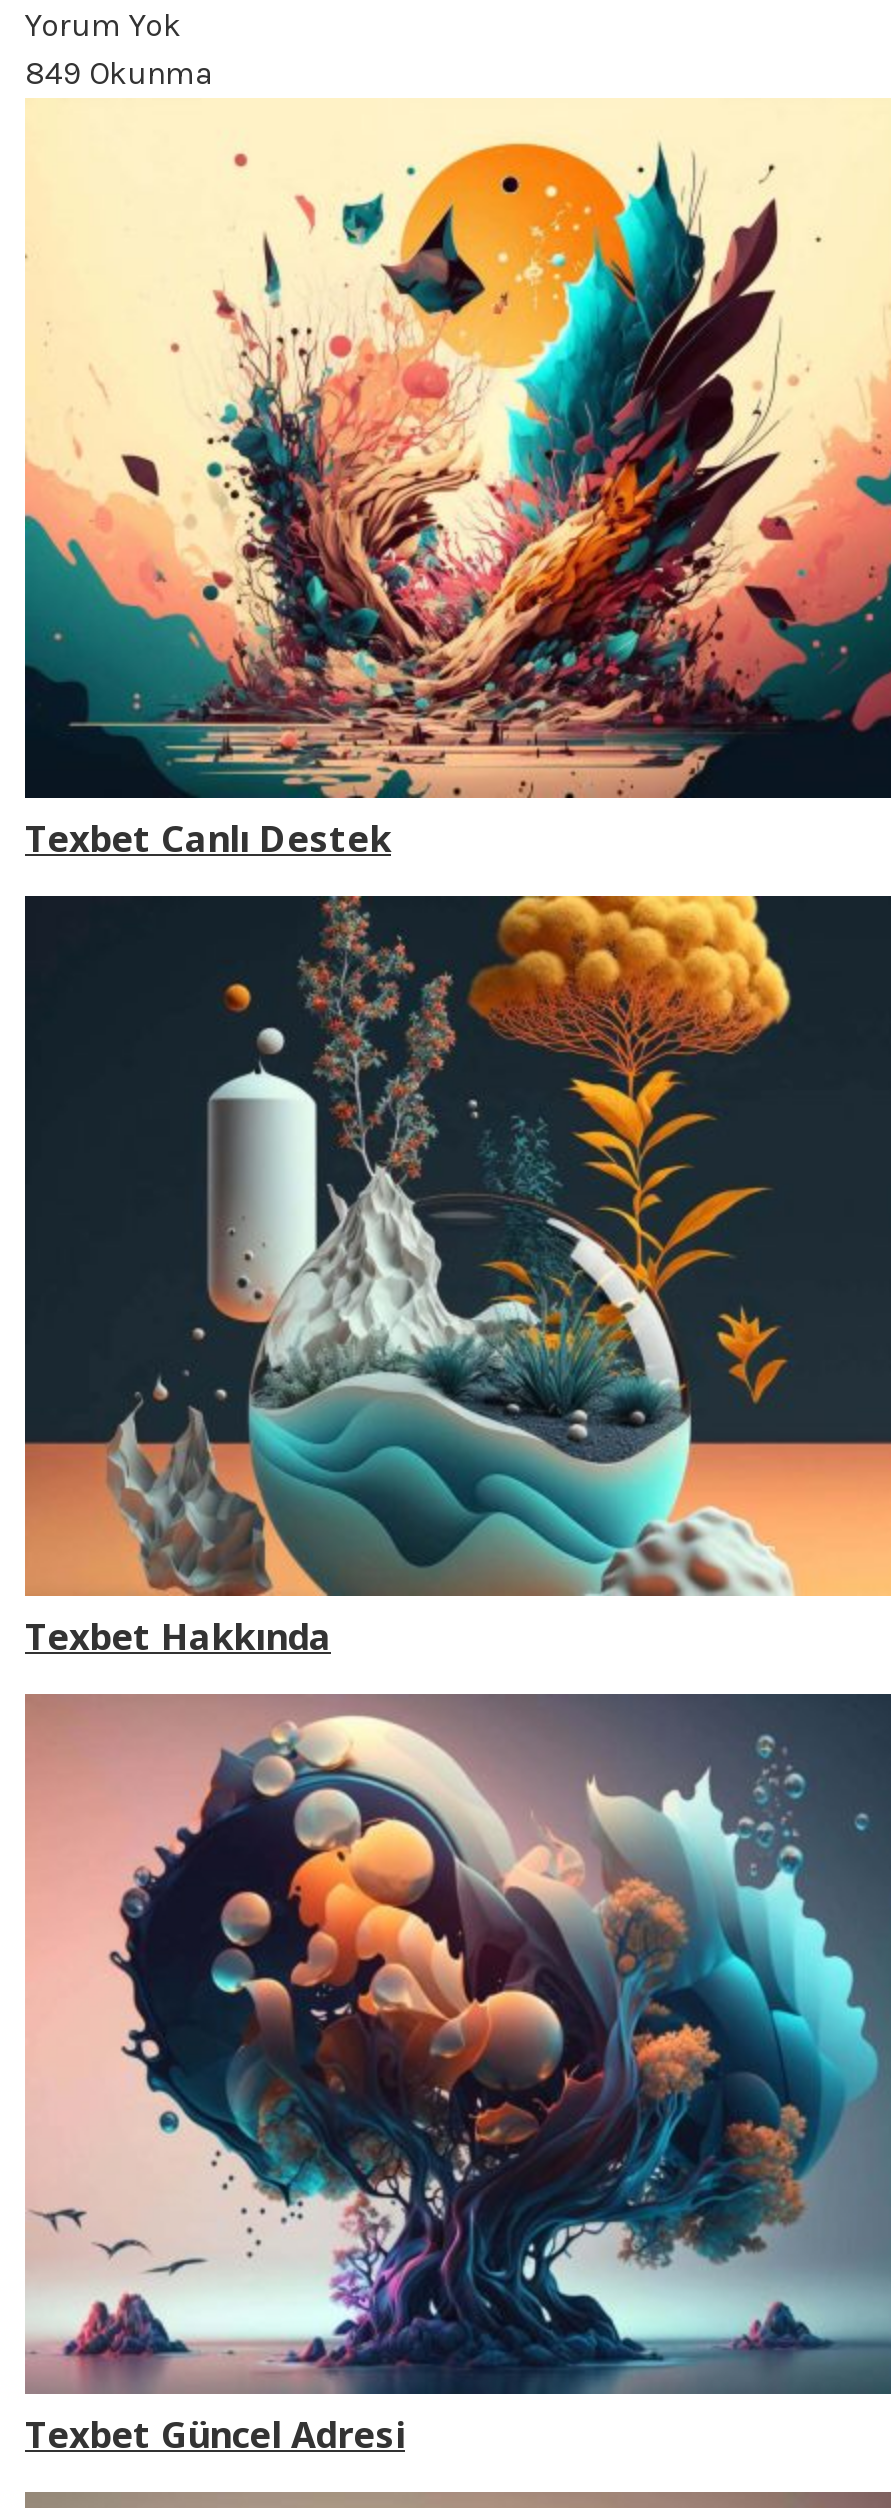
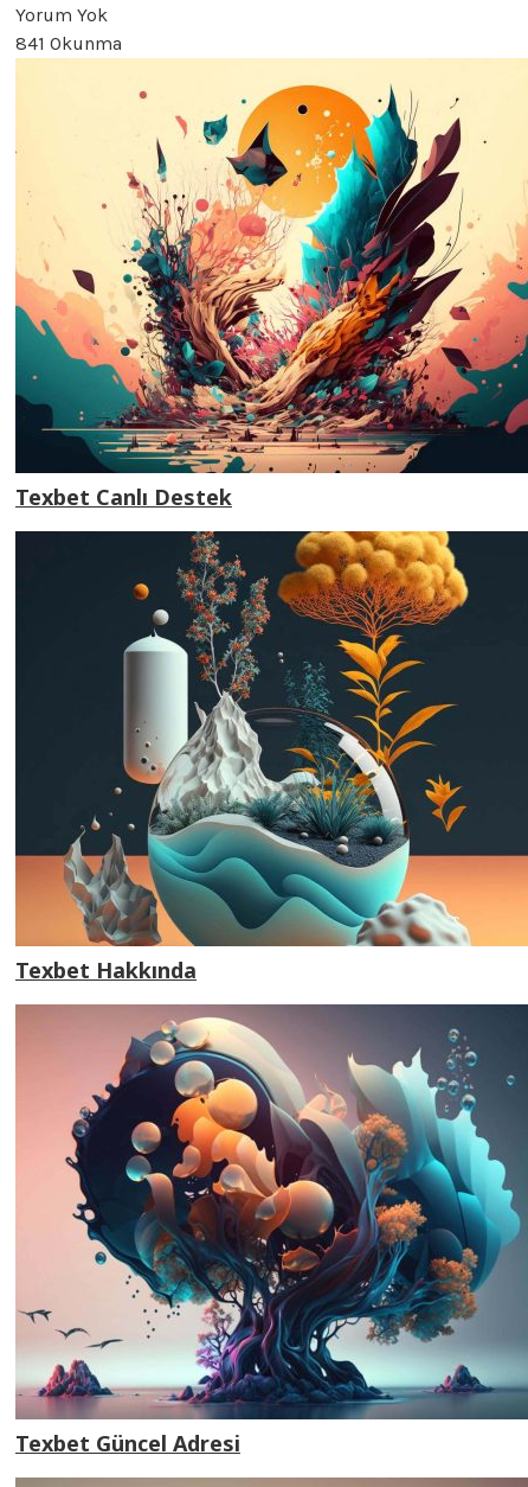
- 849 Okunma
+ 841 Okunma
